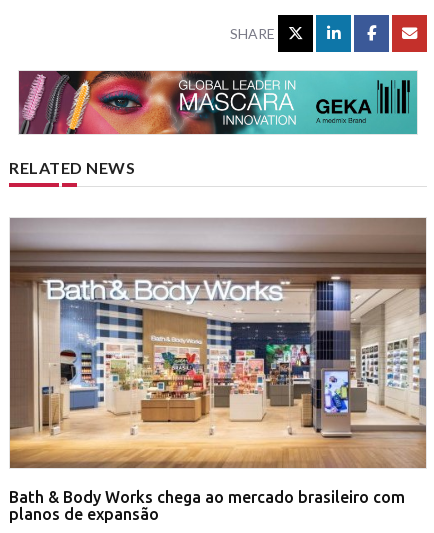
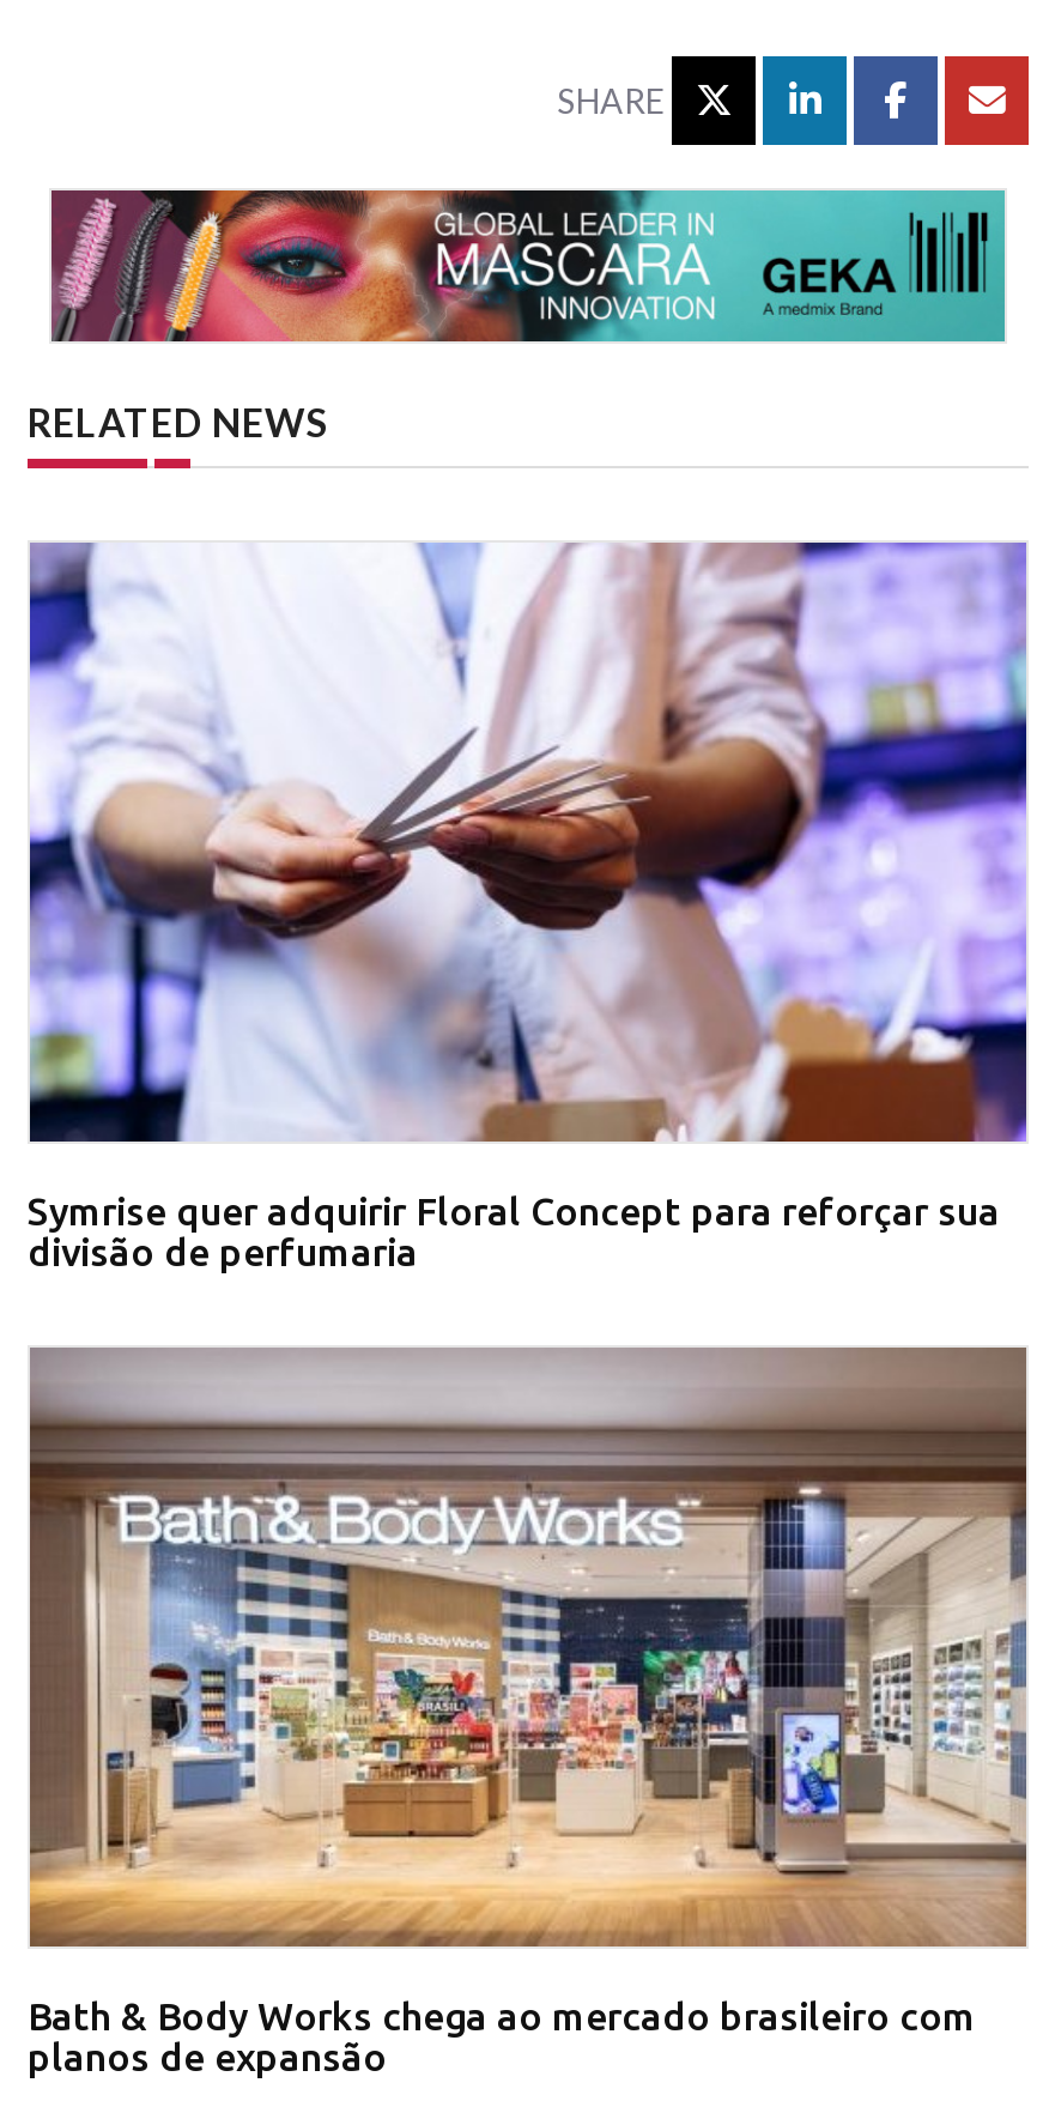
+ [image]
+ Symrise quer adquirir Floral Concept para reforçar sua
+ divisão de perfumaria
